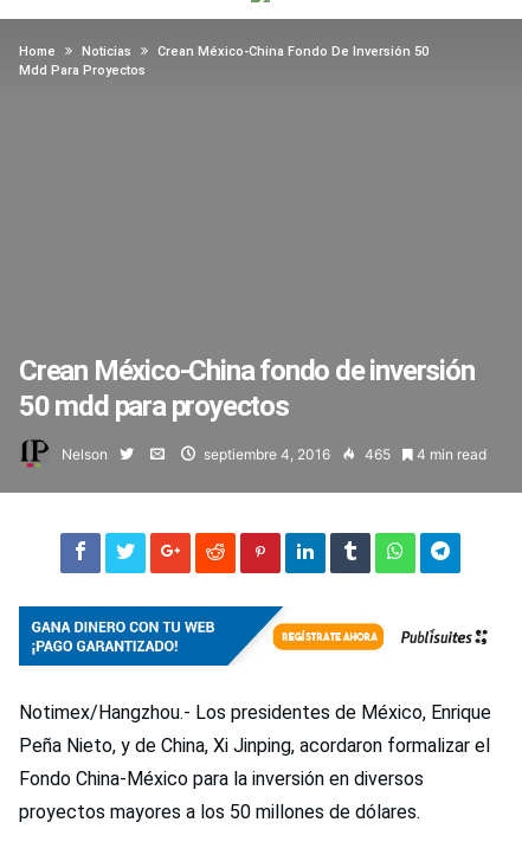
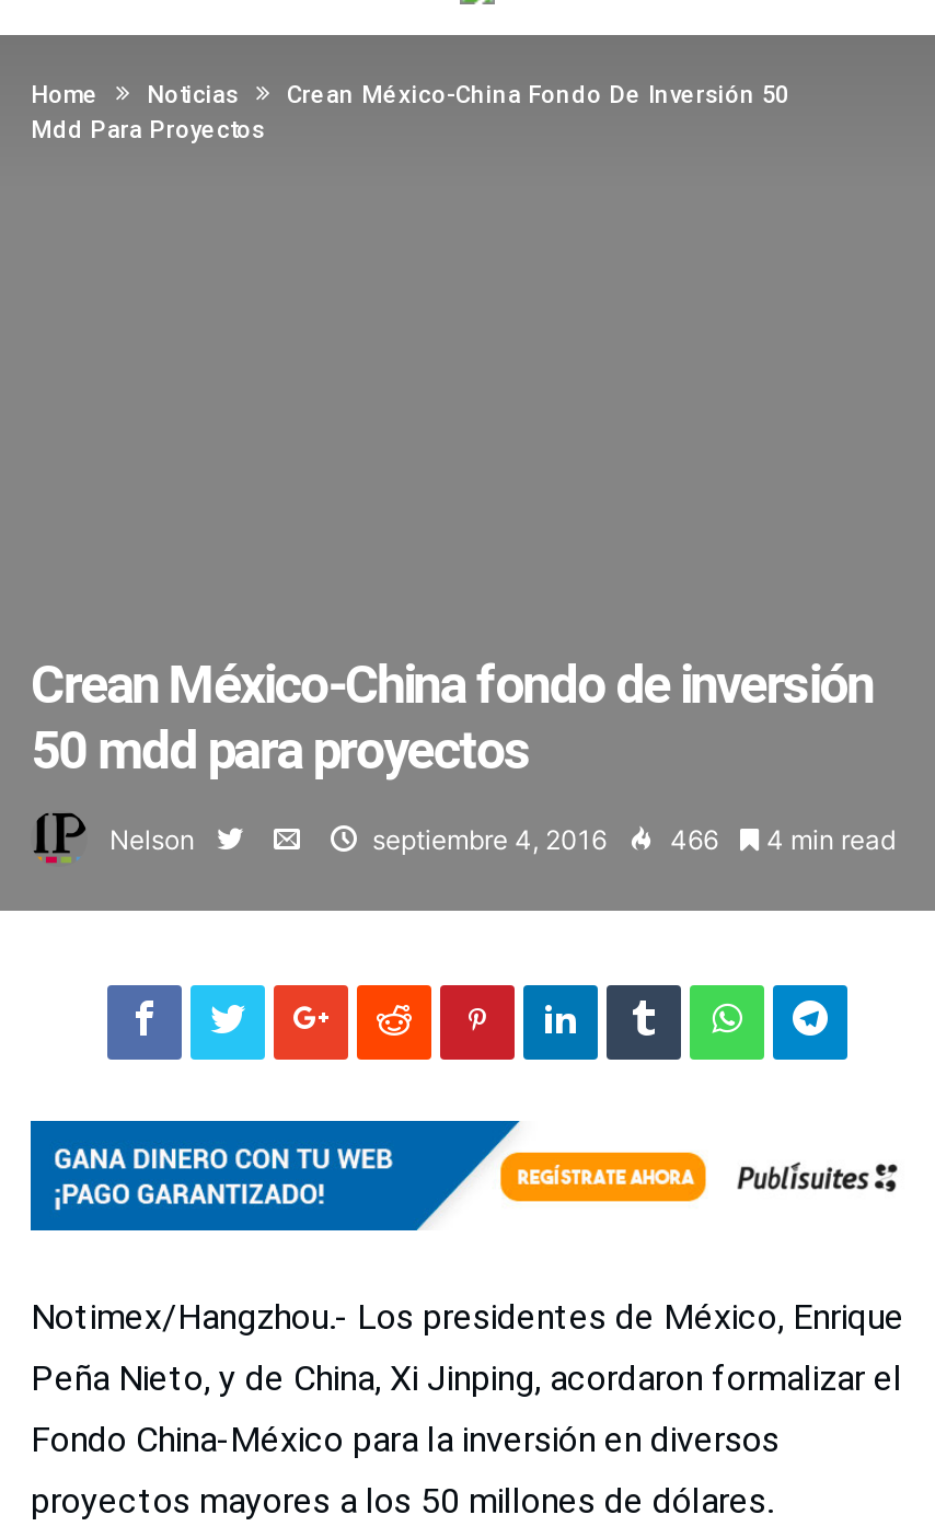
- septiembre 4, 2016 465 4 min read
+ septiembre 4, 2016 466 4 min read
